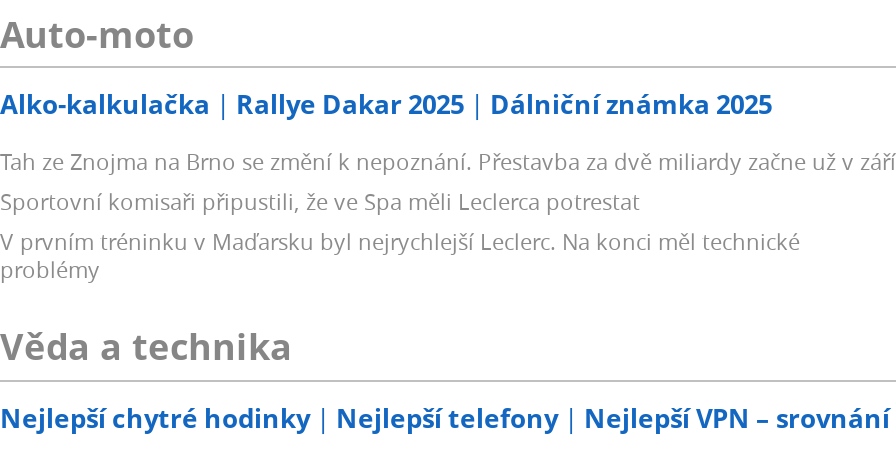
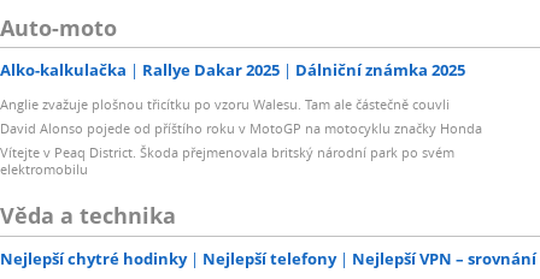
- Tah ze Znojma na Brno se změní k nepoznání. Přestavba za dvě miliardy začne už v září
- Sportovní komisaři připustili, že ve Spa měli Leclerca potrestat
- V prvním tréninku v Maďarsku byl nejrychlejší Leclerc. Na konci měl technické
- problémy
+ Anglie zvažuje plošnou třicítku po vzoru Walesu. Tam ale částečně couvli
+ David Alonso pojede od příštího roku v MotoGP na motocyklu značky Honda
+ Vítejte v Peaq District. Škoda přejmenovala britský národní park po svém
+ elektromobilu
